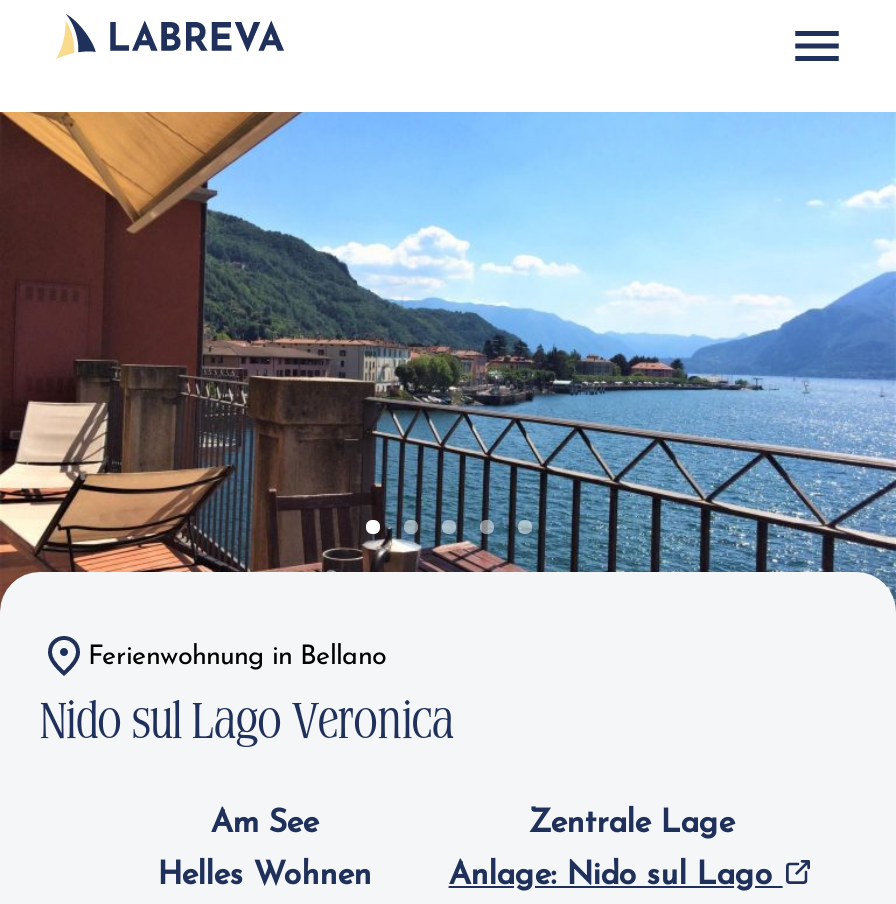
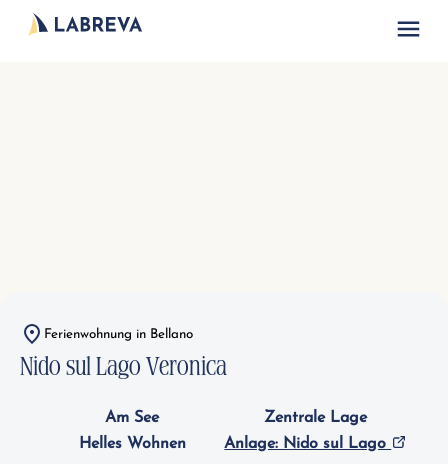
- [image]
